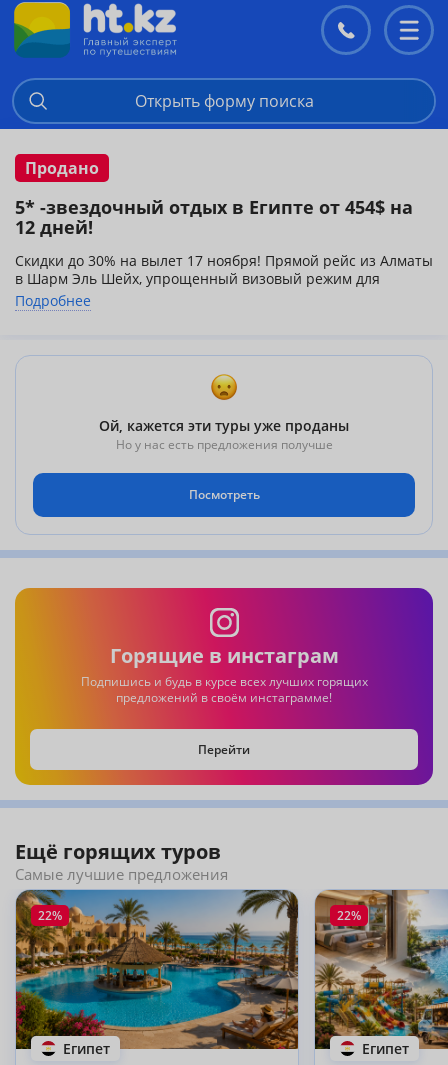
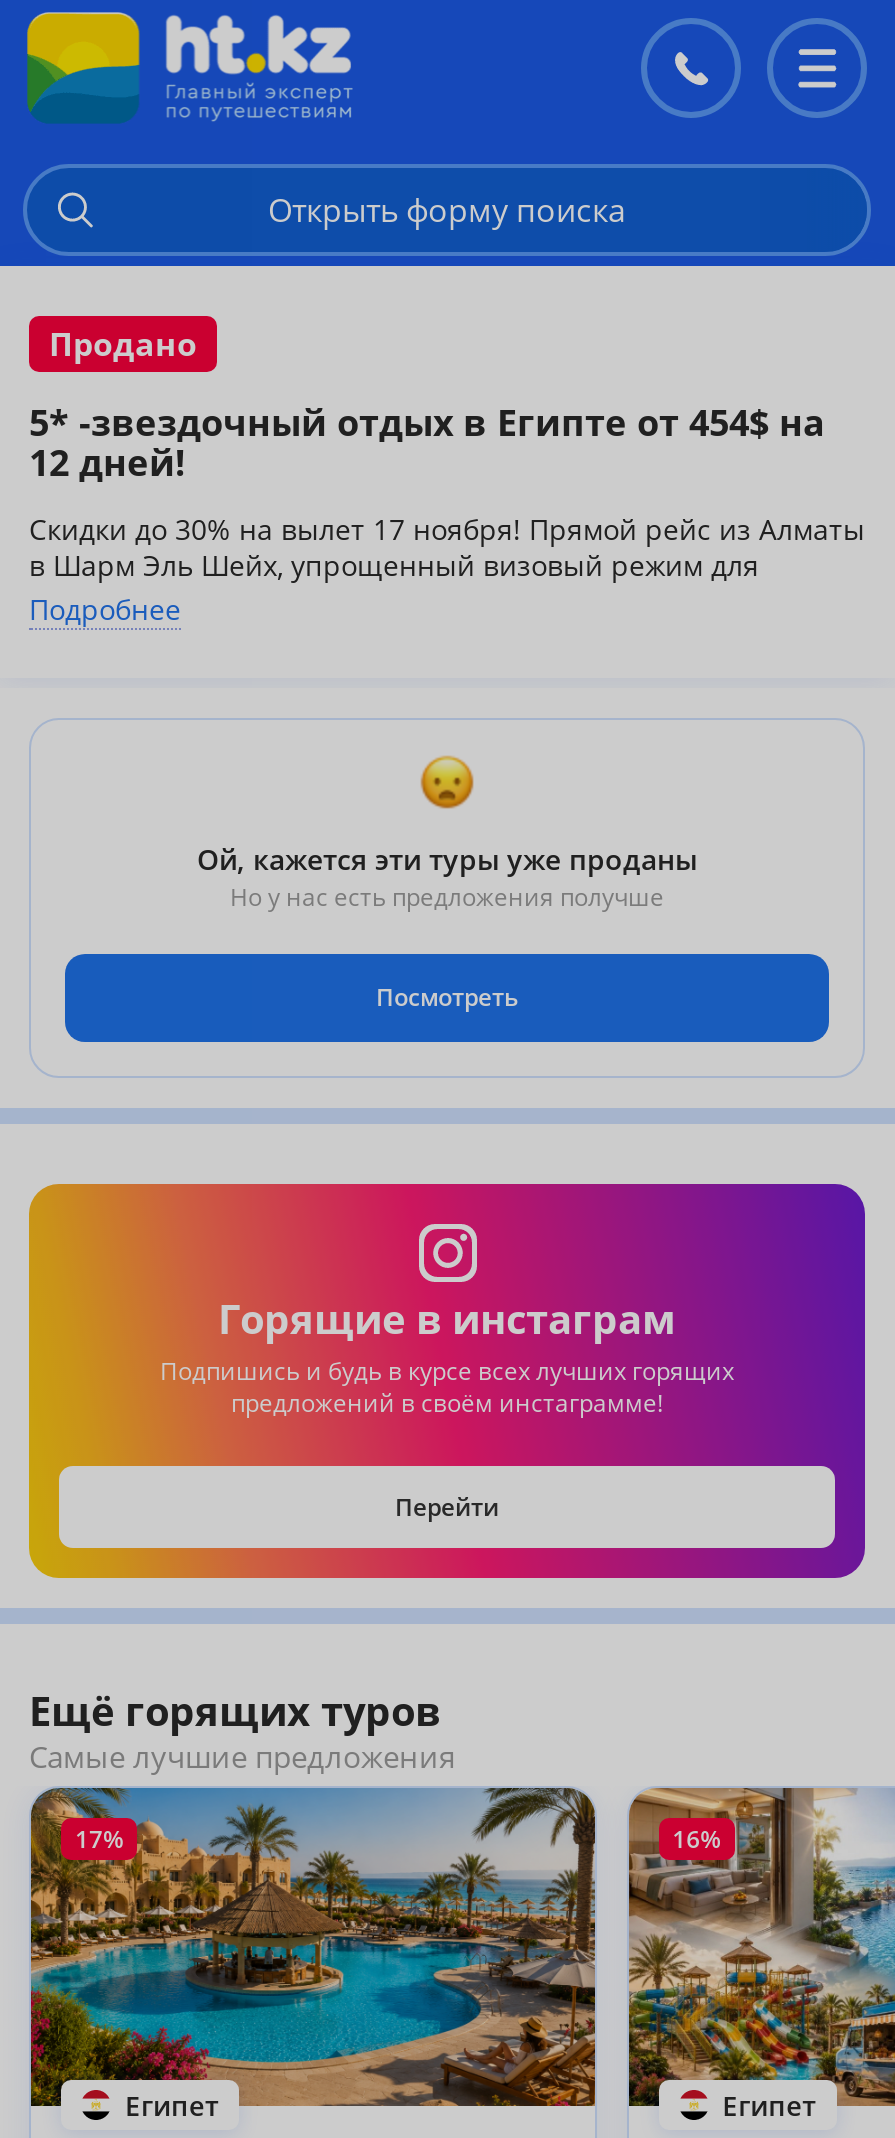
- 22%
+ 17%

- 22%
+ 16%
